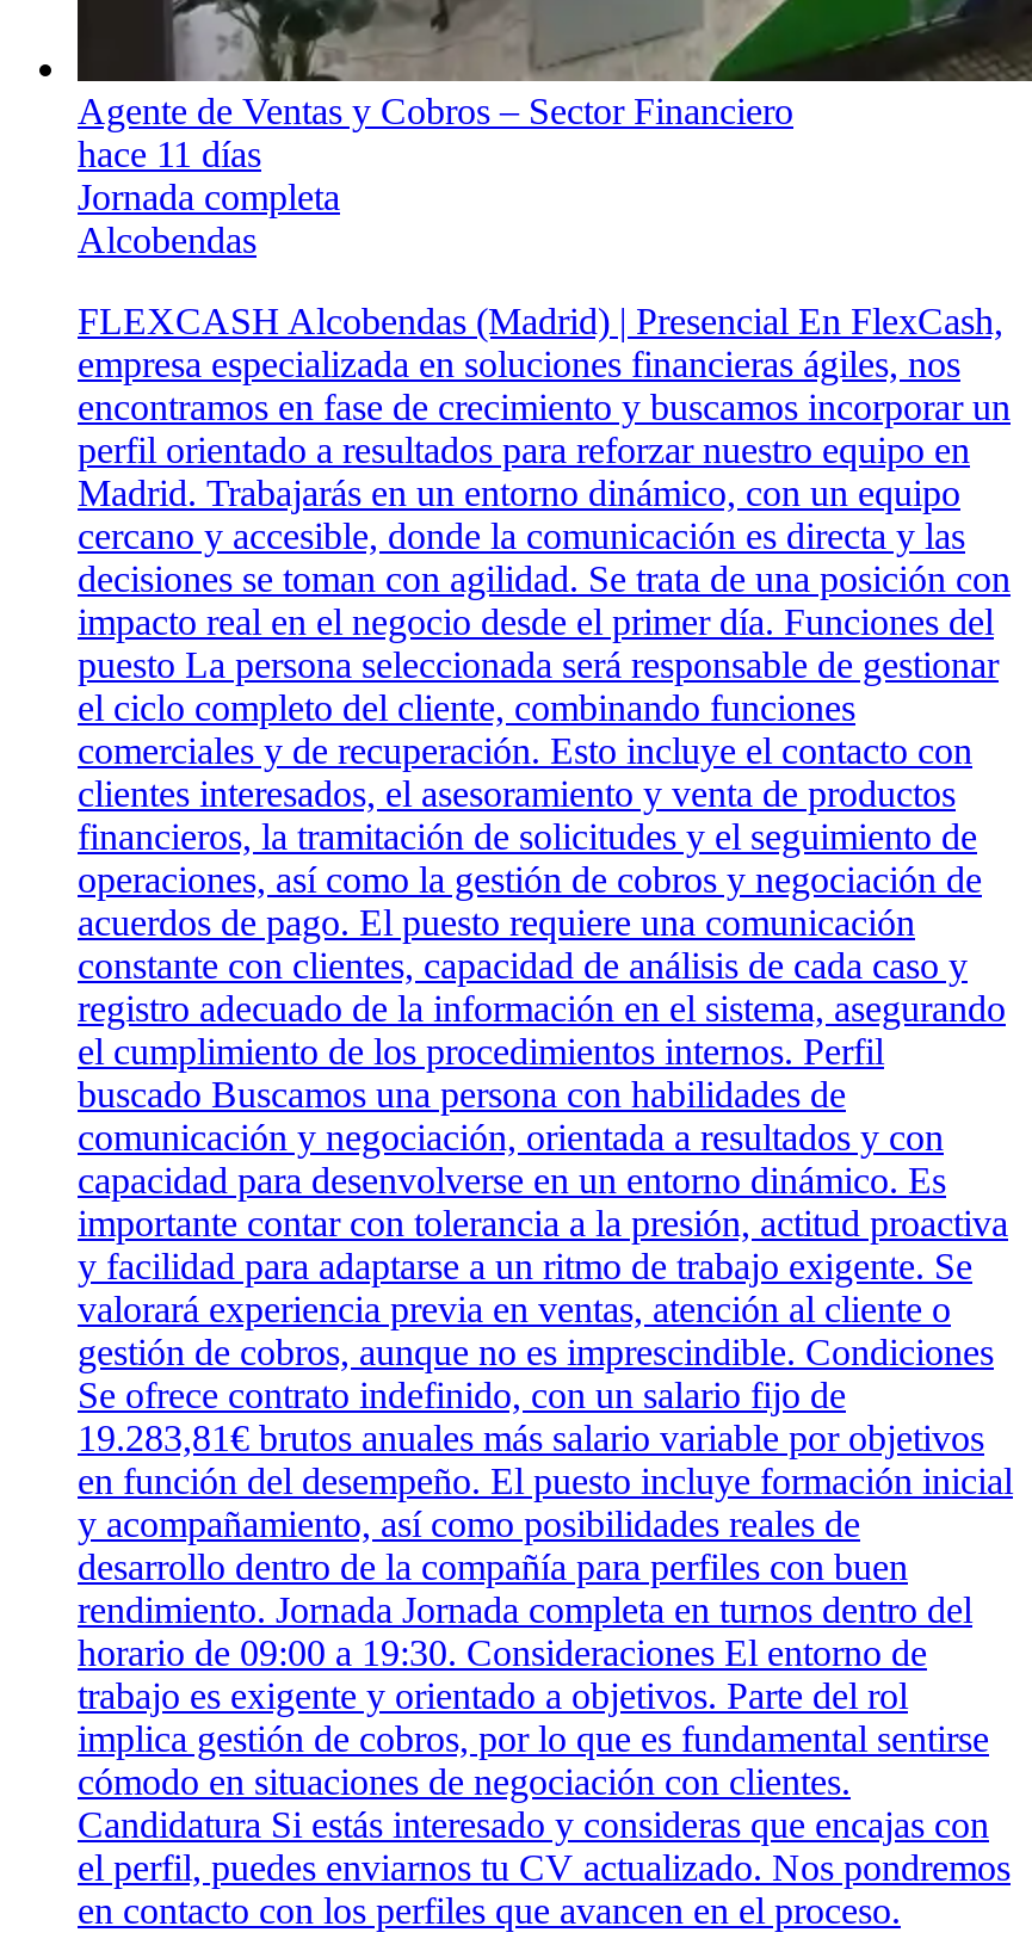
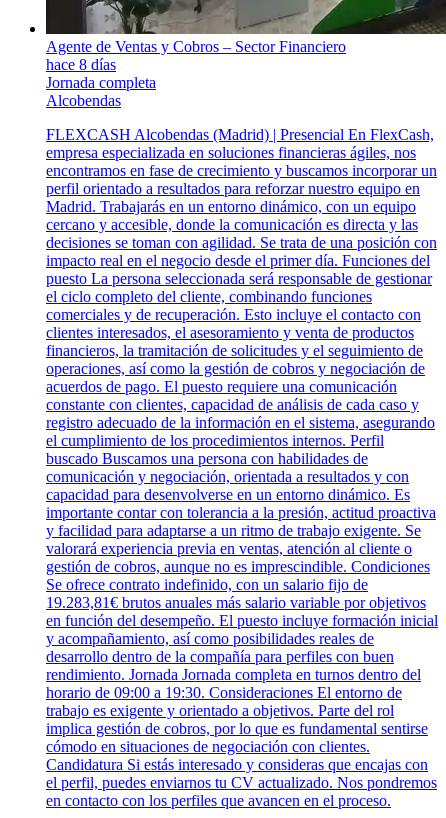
- hace 11 días
+ hace 8 días
